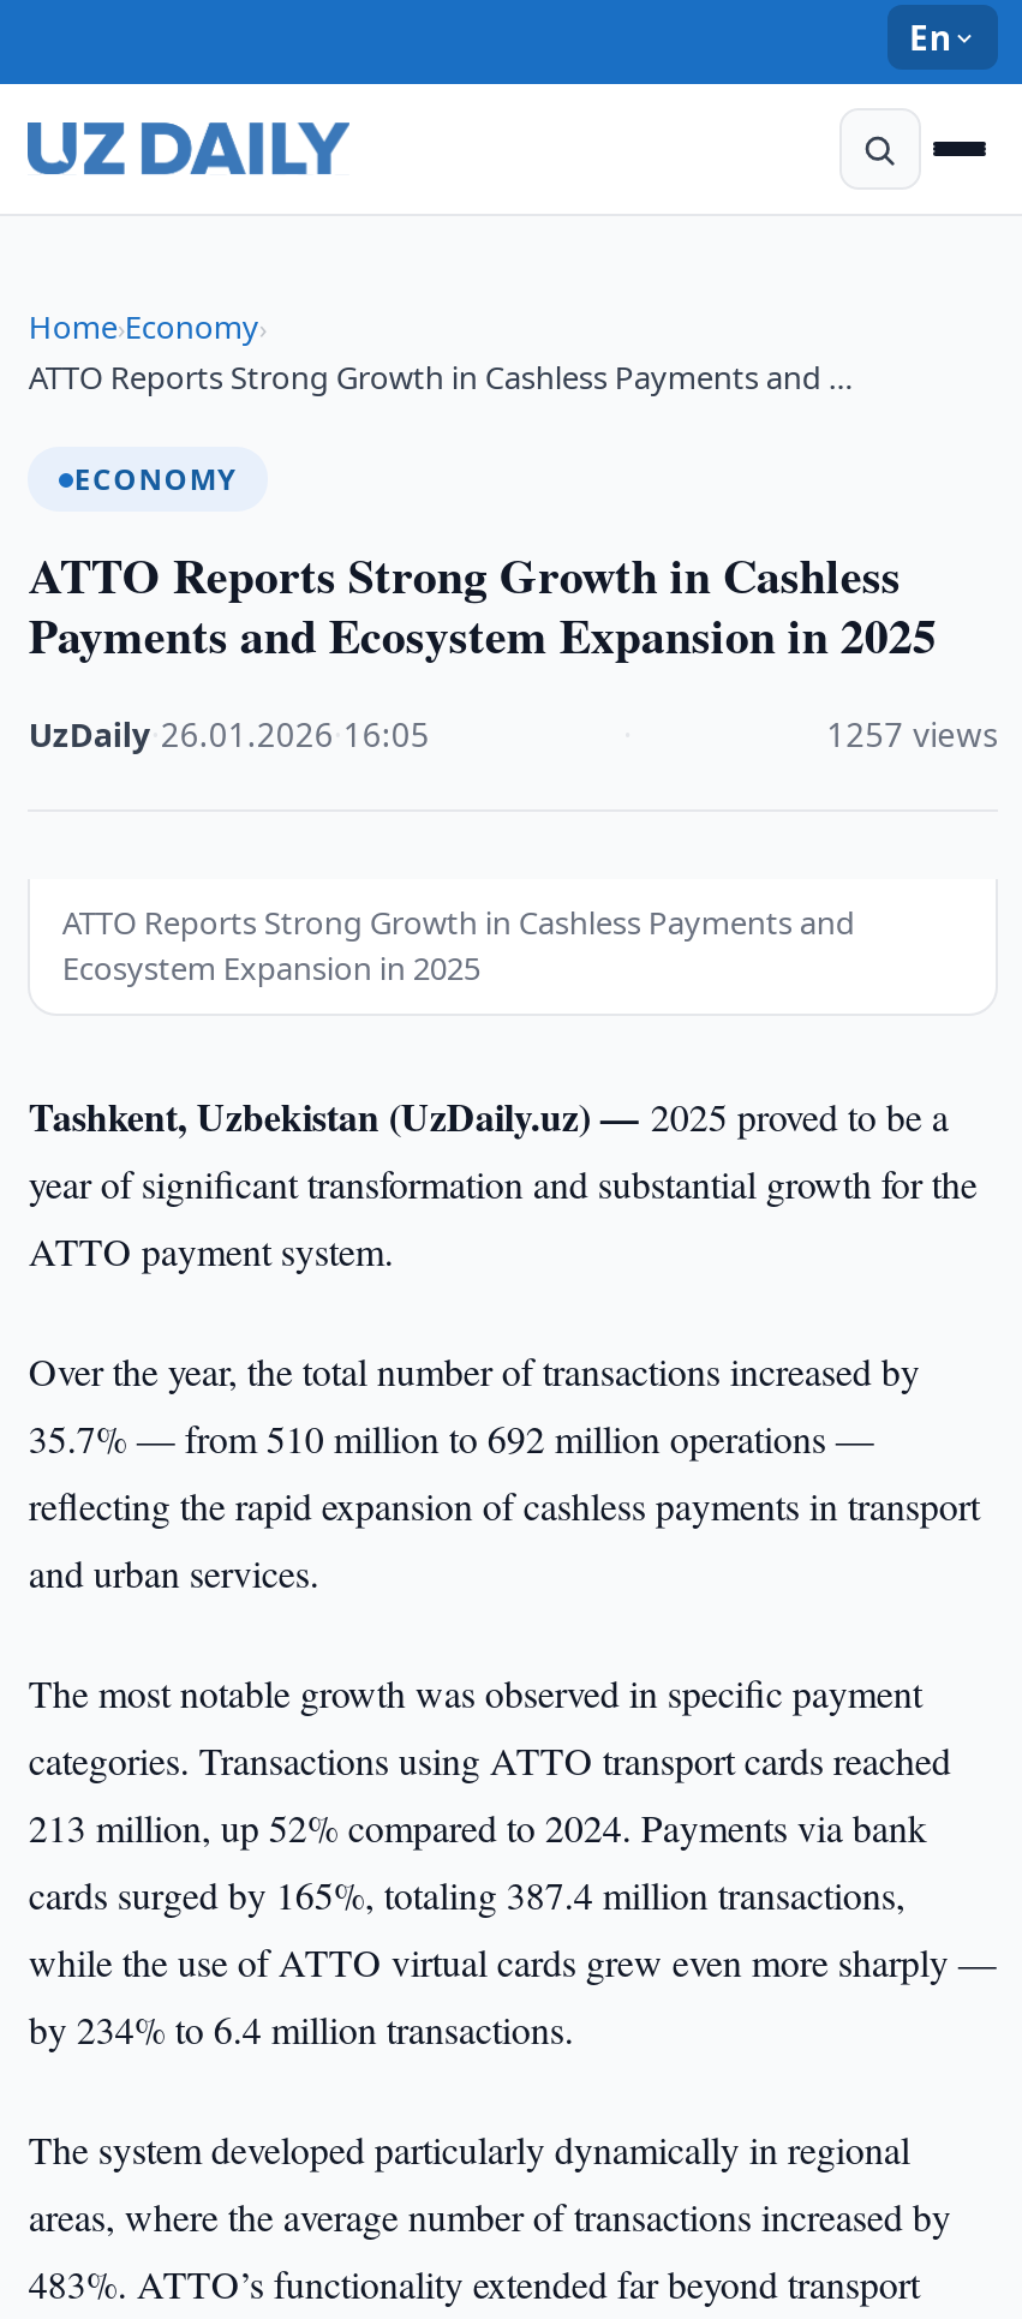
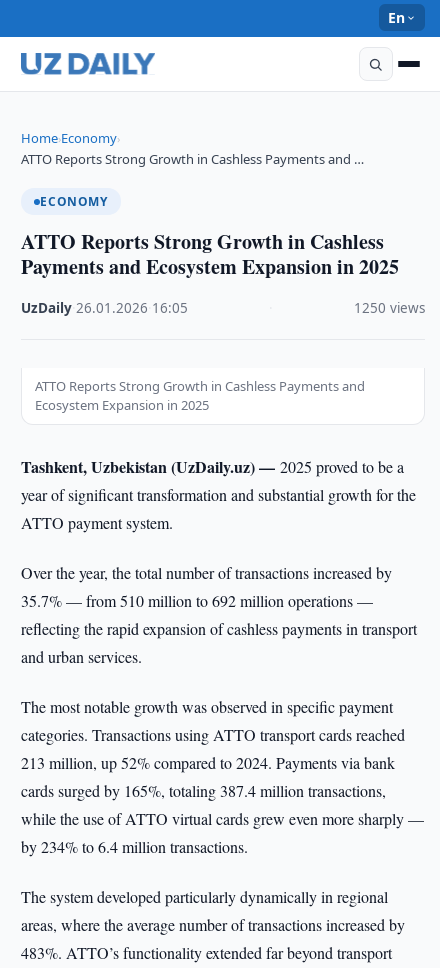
- 1257 views
+ 1250 views
